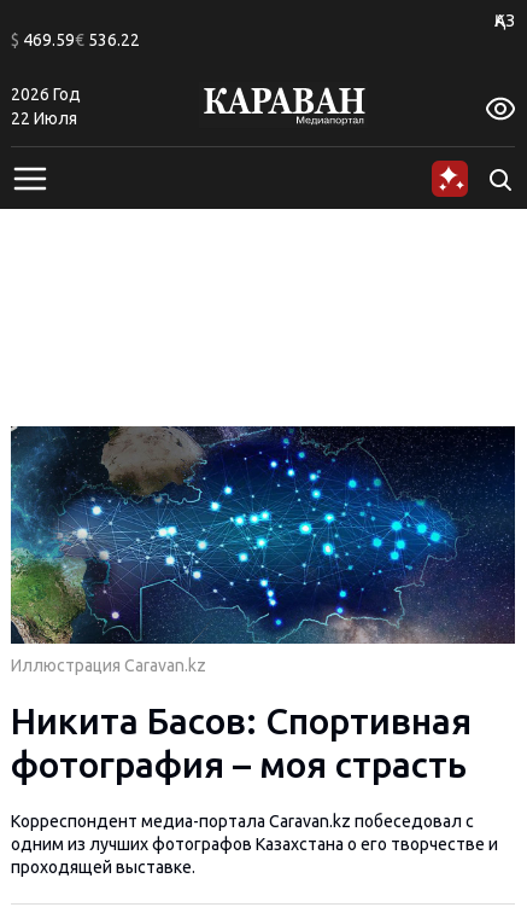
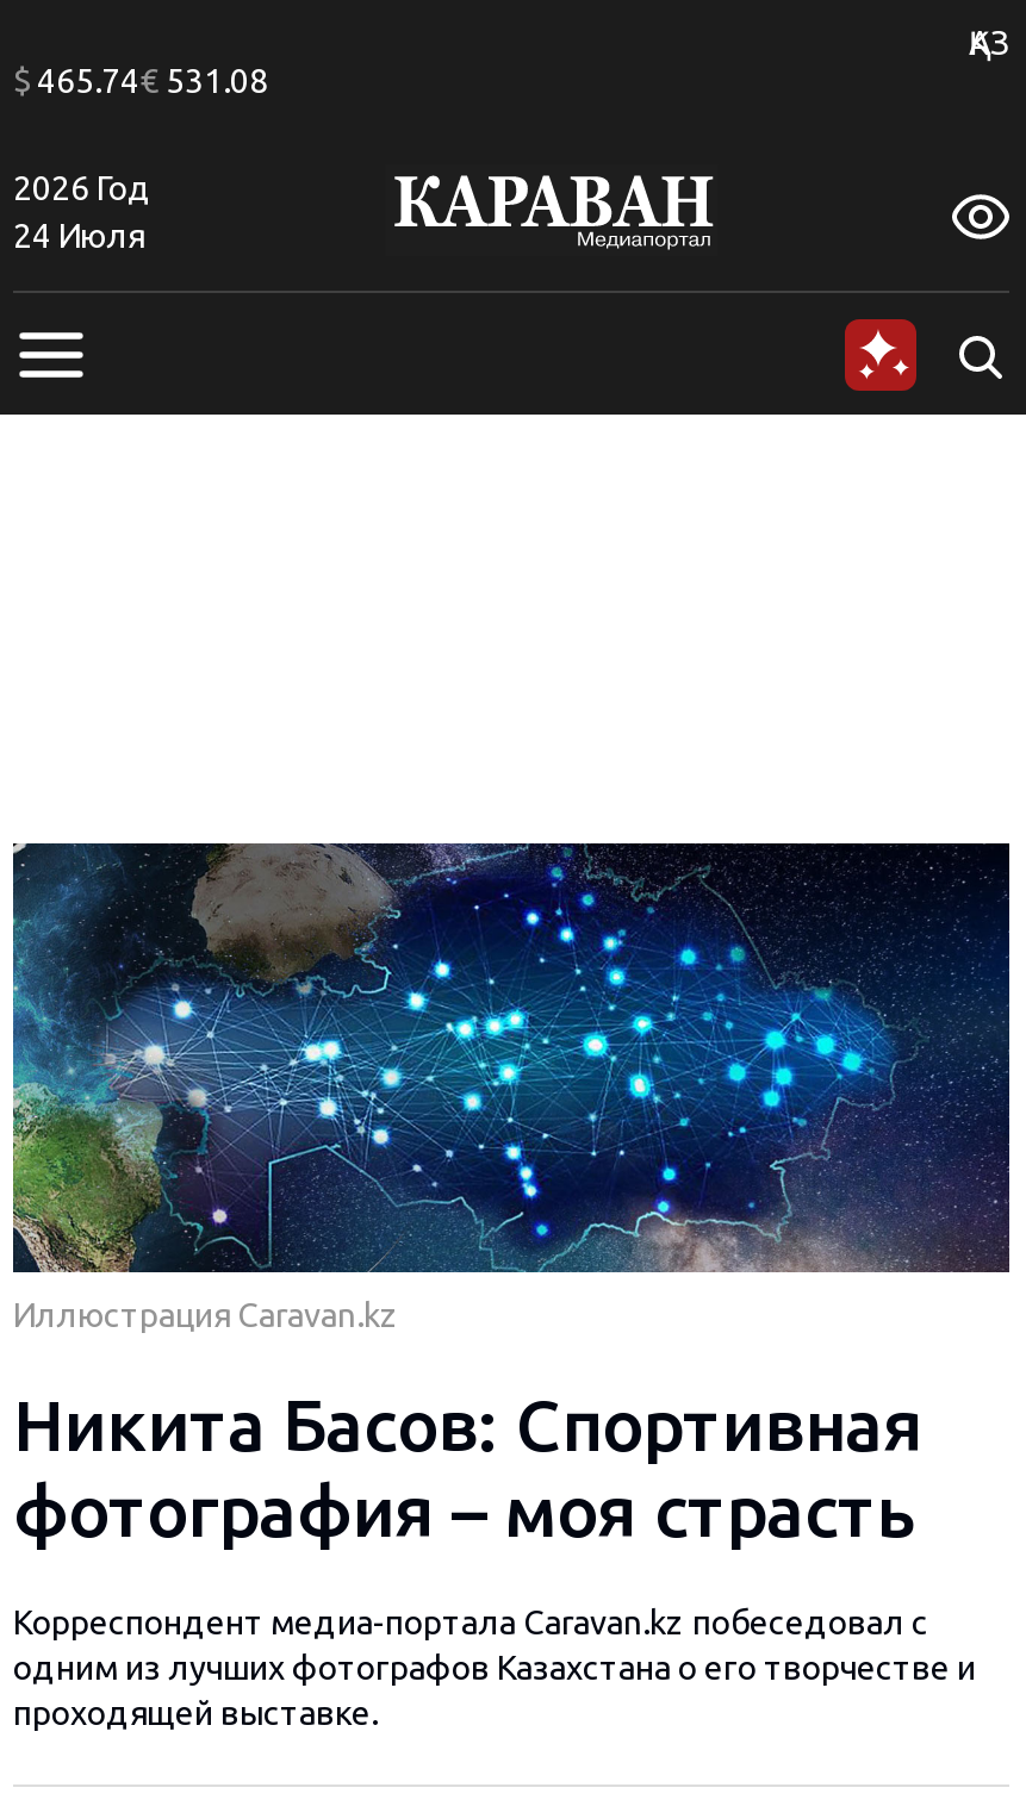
- $469.59€536.22
+ $465.74€531.08

- 22 Июля
+ 24 Июля
